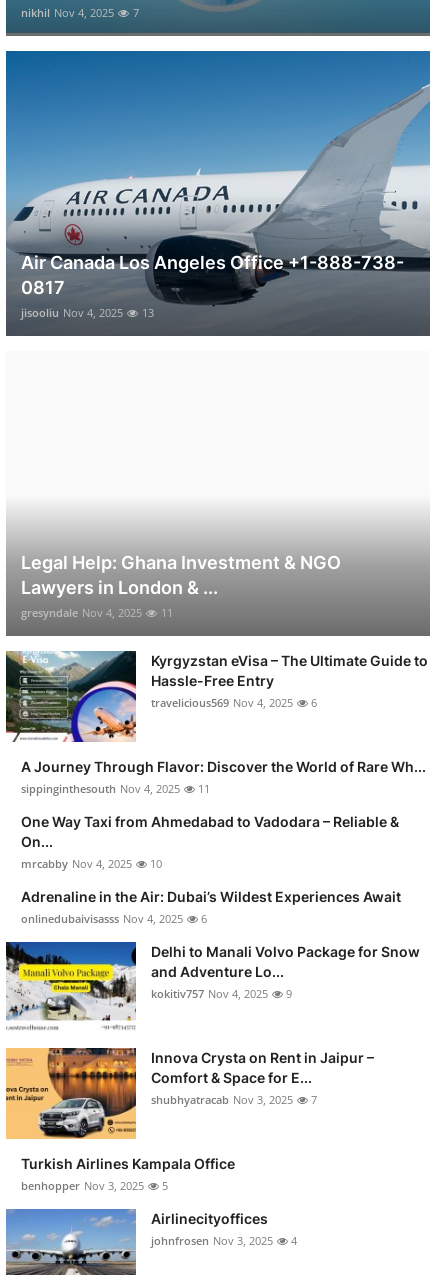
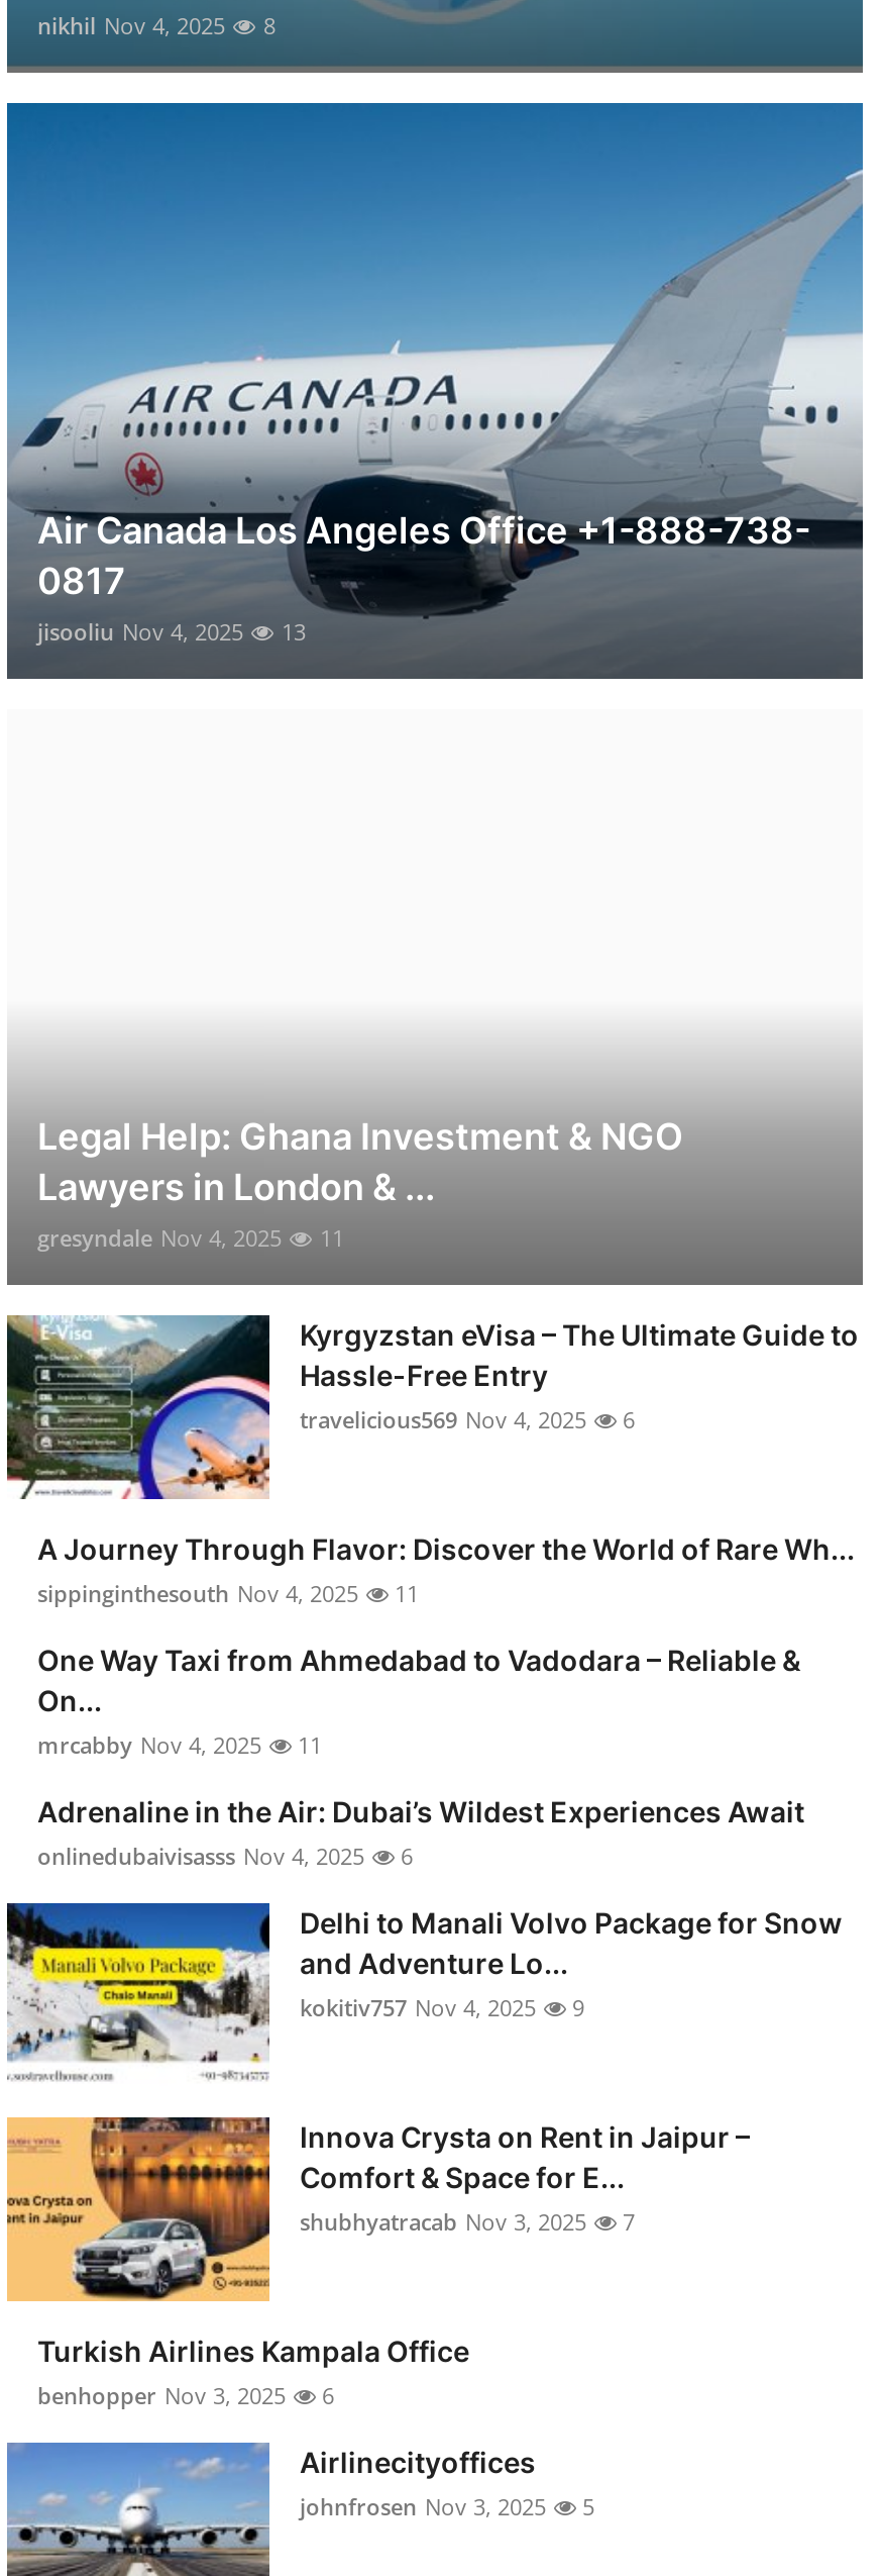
- nikhil Nov 4, 2025 7
+ nikhil Nov 4, 2025 8

- mrcabby Nov 4, 2025 10
+ mrcabby Nov 4, 2025 11

- benhopper Nov 3, 2025 5
+ benhopper Nov 3, 2025 6

- johnfrosen Nov 3, 2025 4
+ johnfrosen Nov 3, 2025 5
